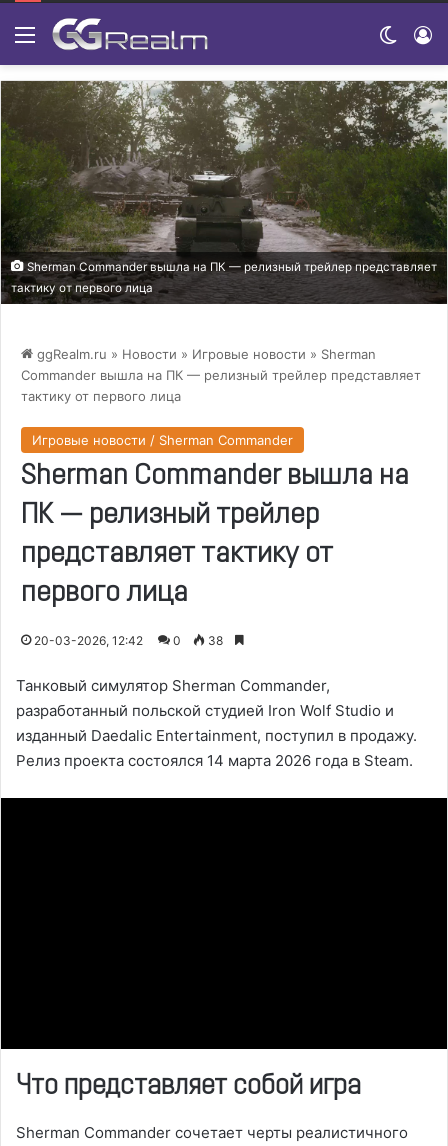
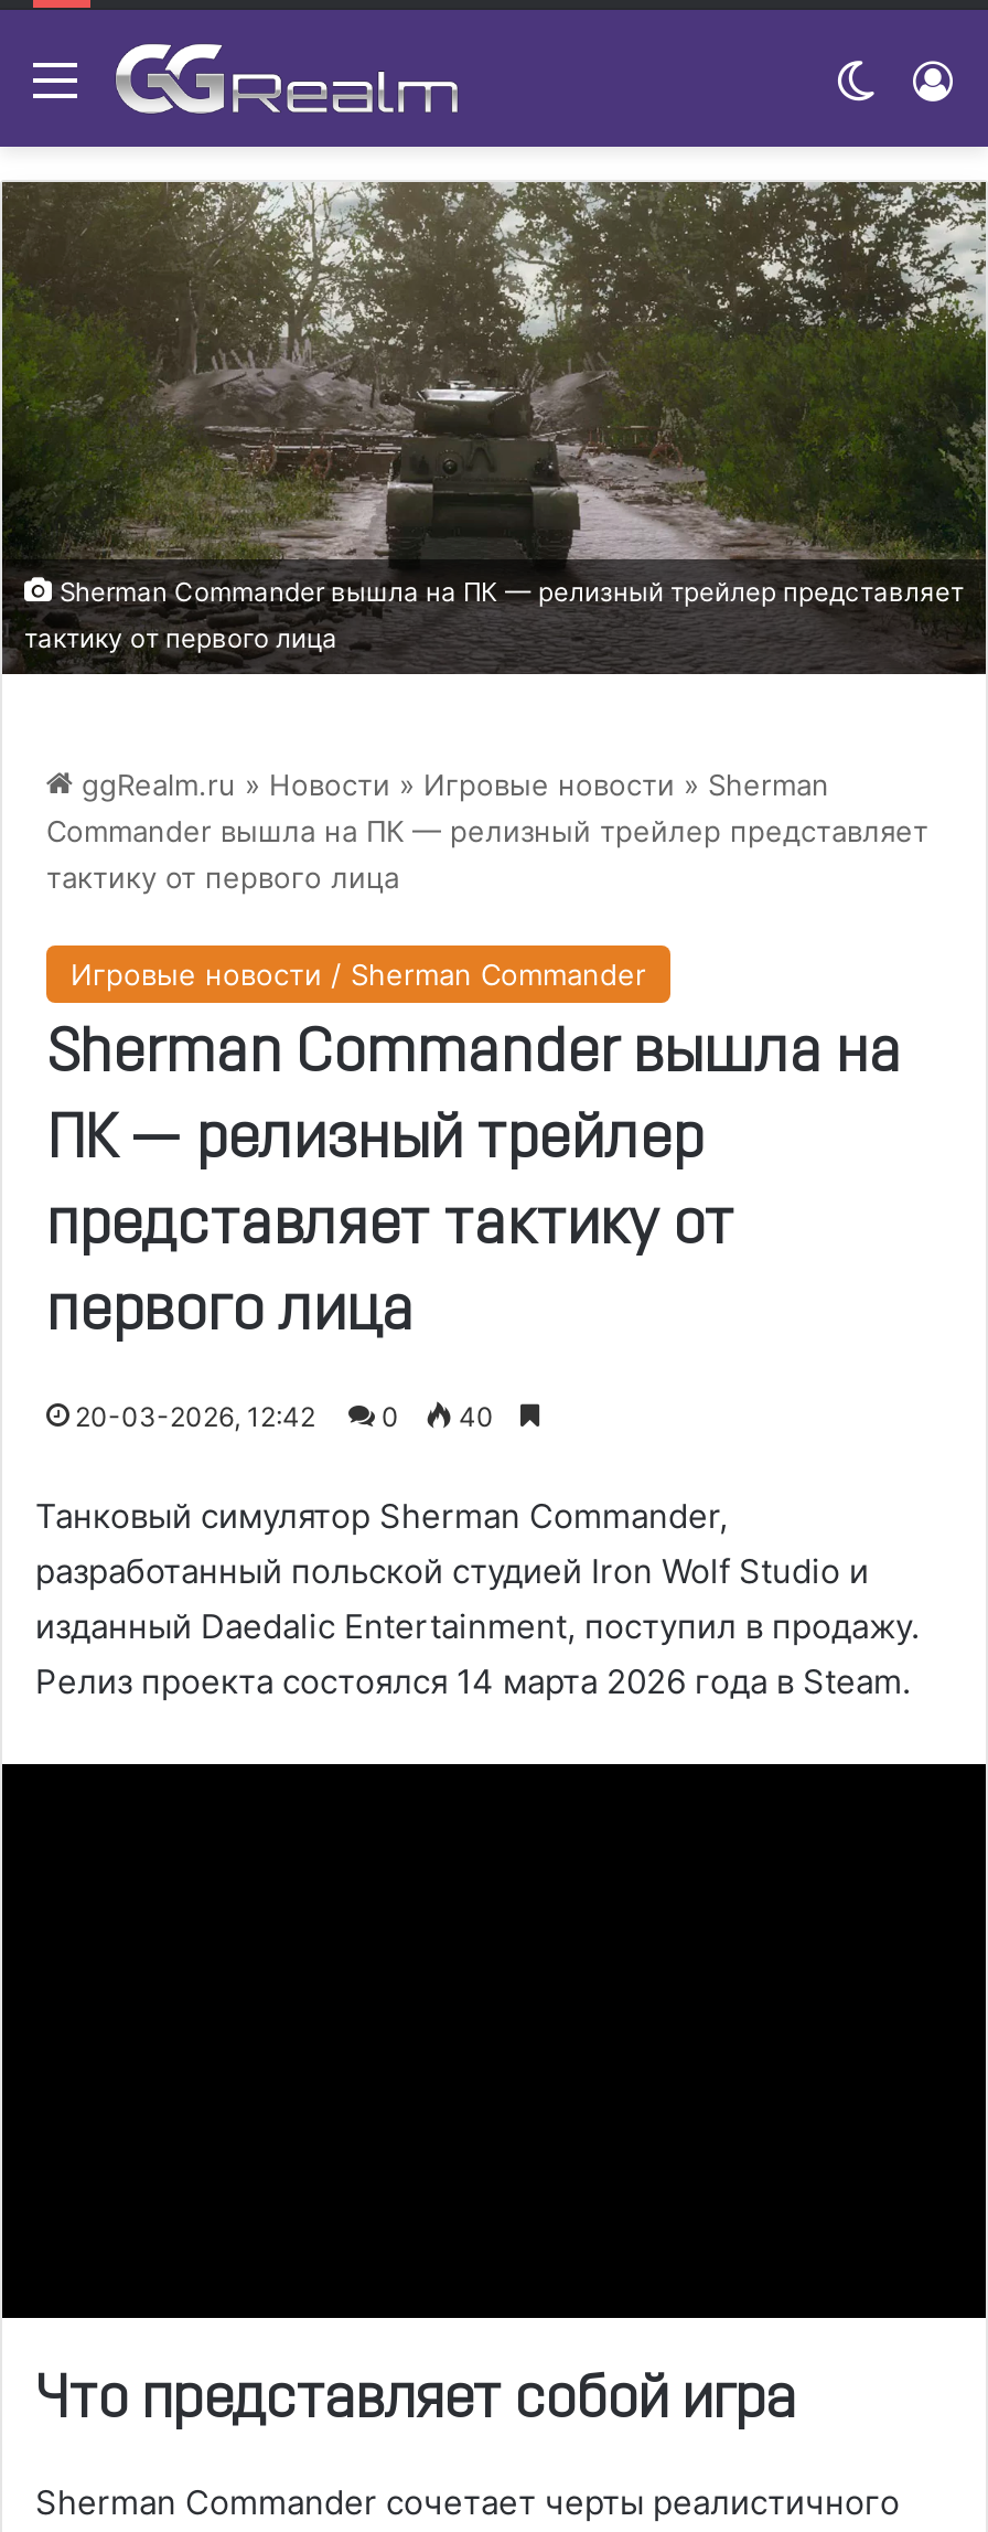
- 20-03-2026, 12:42 0 38
+ 20-03-2026, 12:42 0 40
